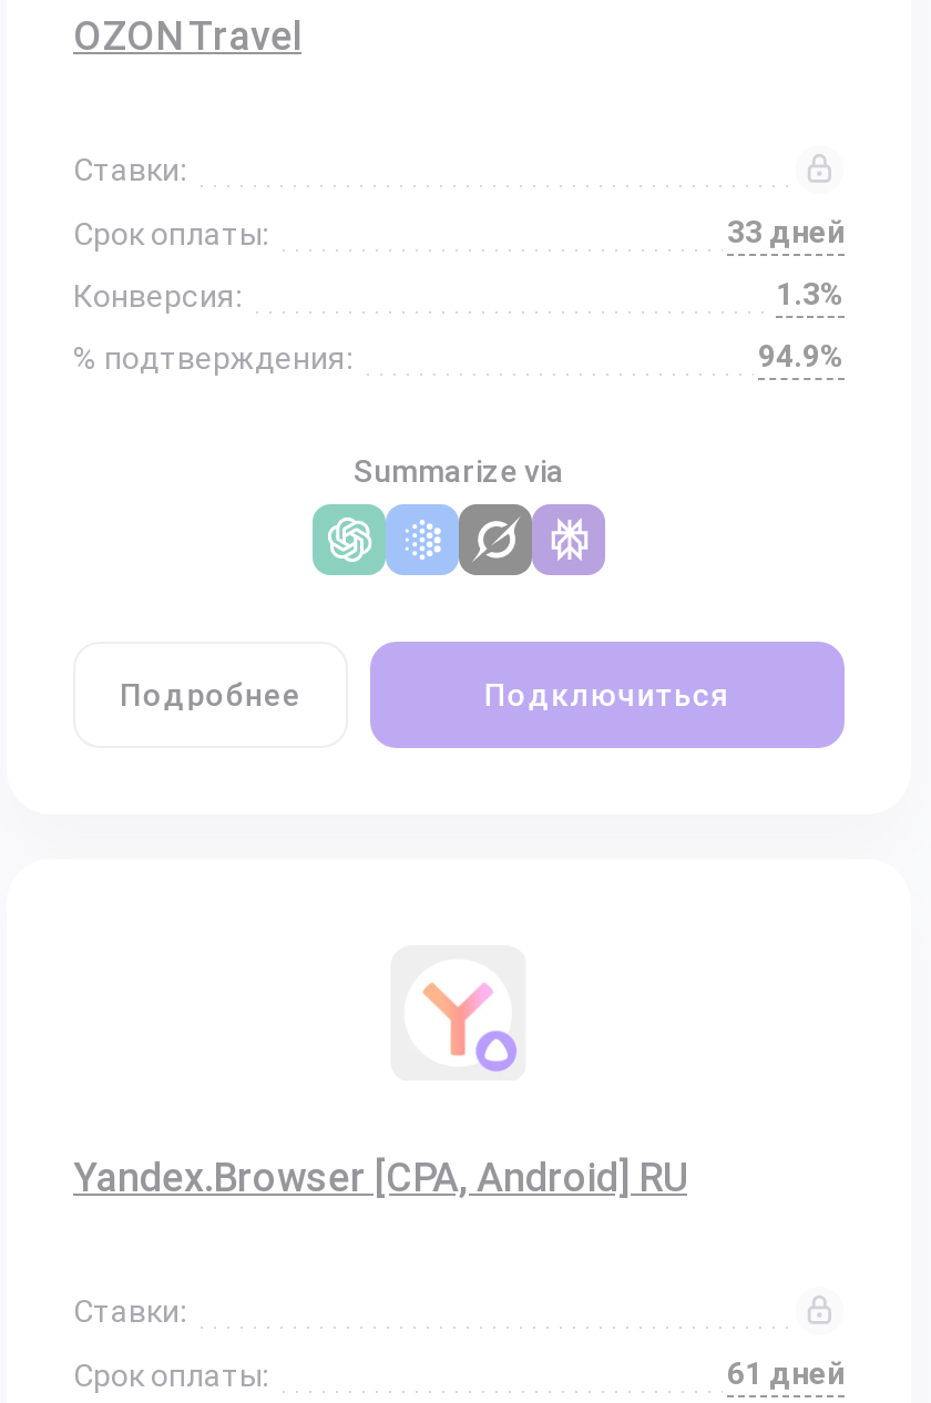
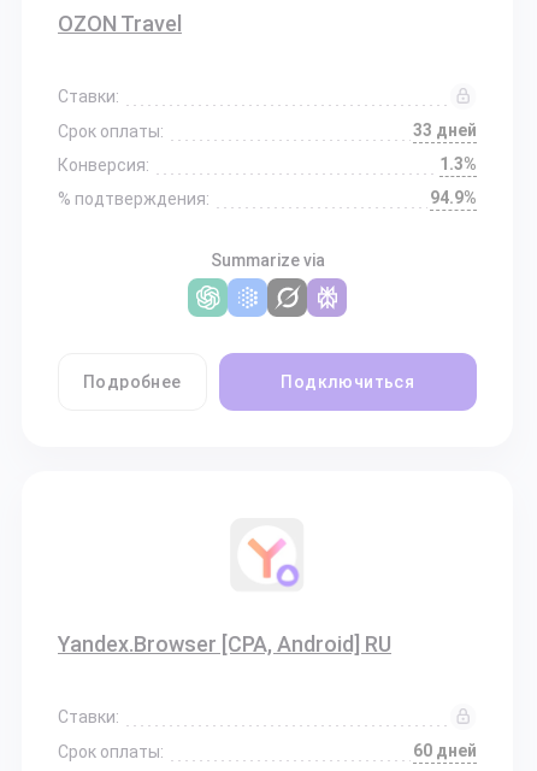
- 61 дней
+ 60 дней
